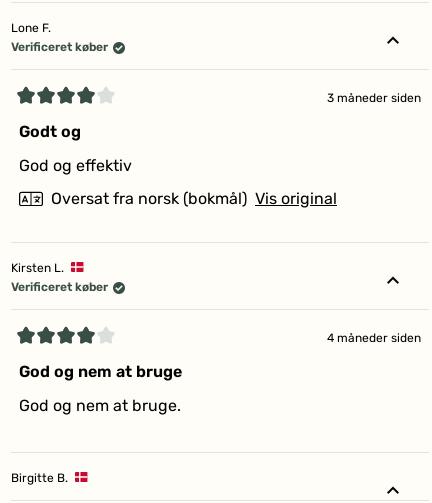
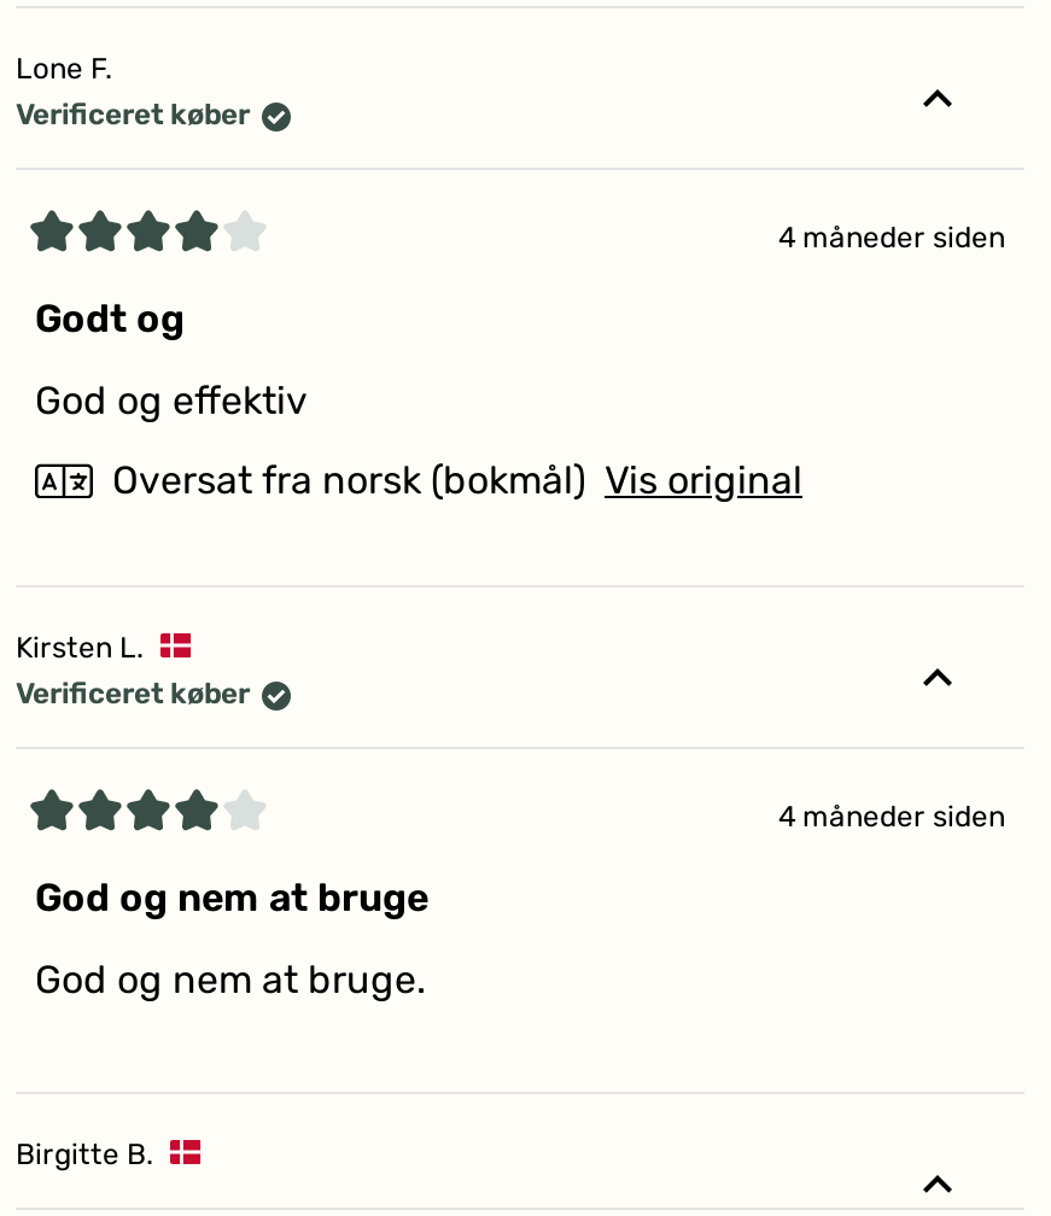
- 3 måneder siden
+ 4 måneder siden
